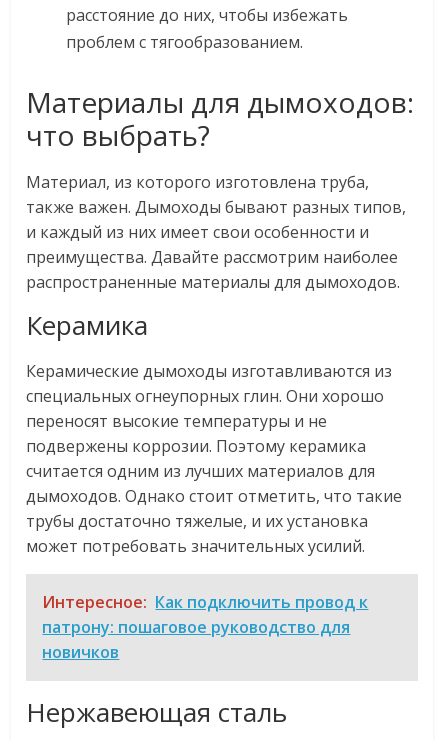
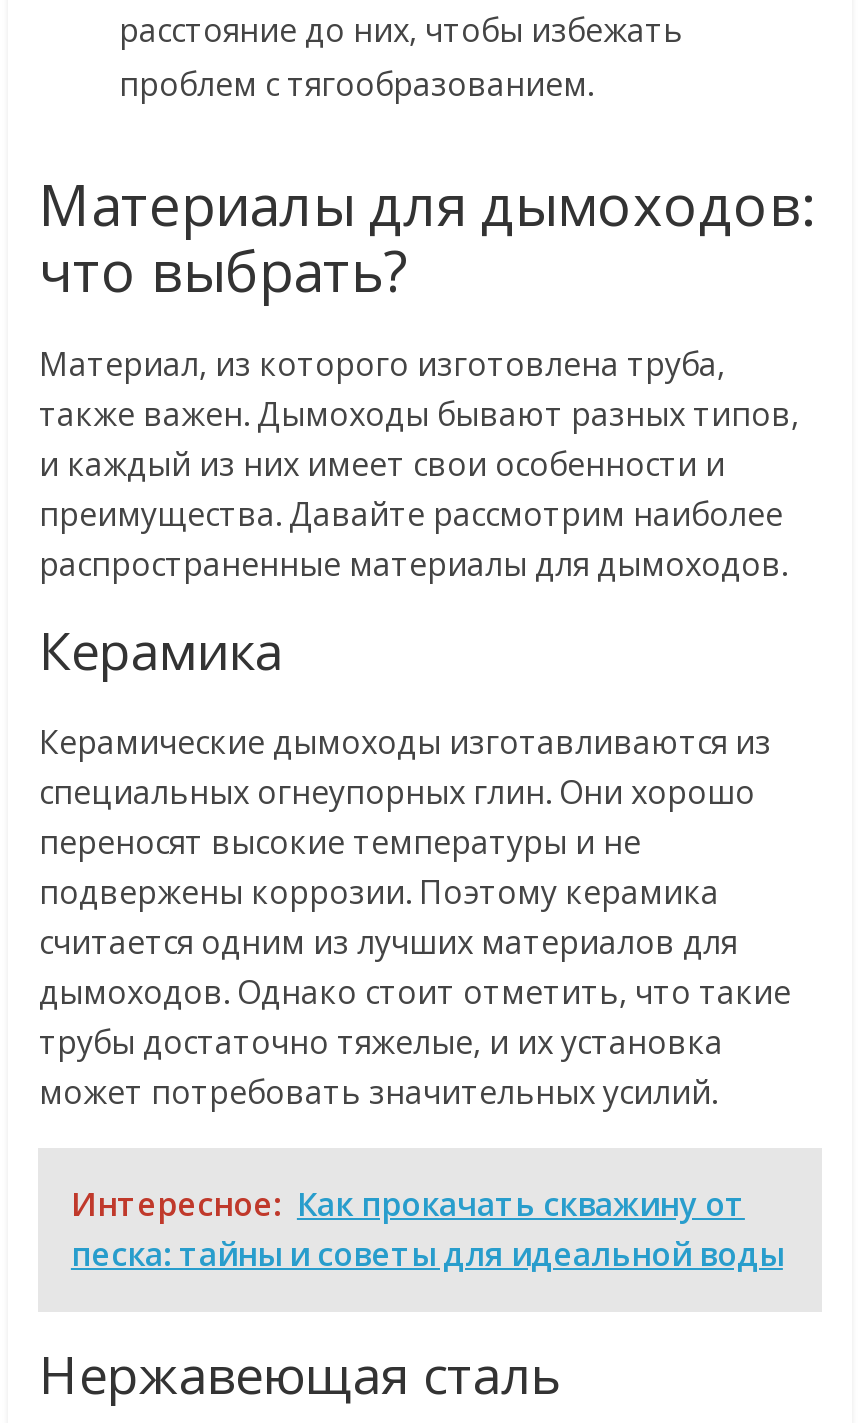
- Интересное: Как подключить провод к
- патрону: пошаговое руководство для
- новичков
+ Интересное: Как прокачать скважину от
+ песка: тайны и советы для идеальной воды
